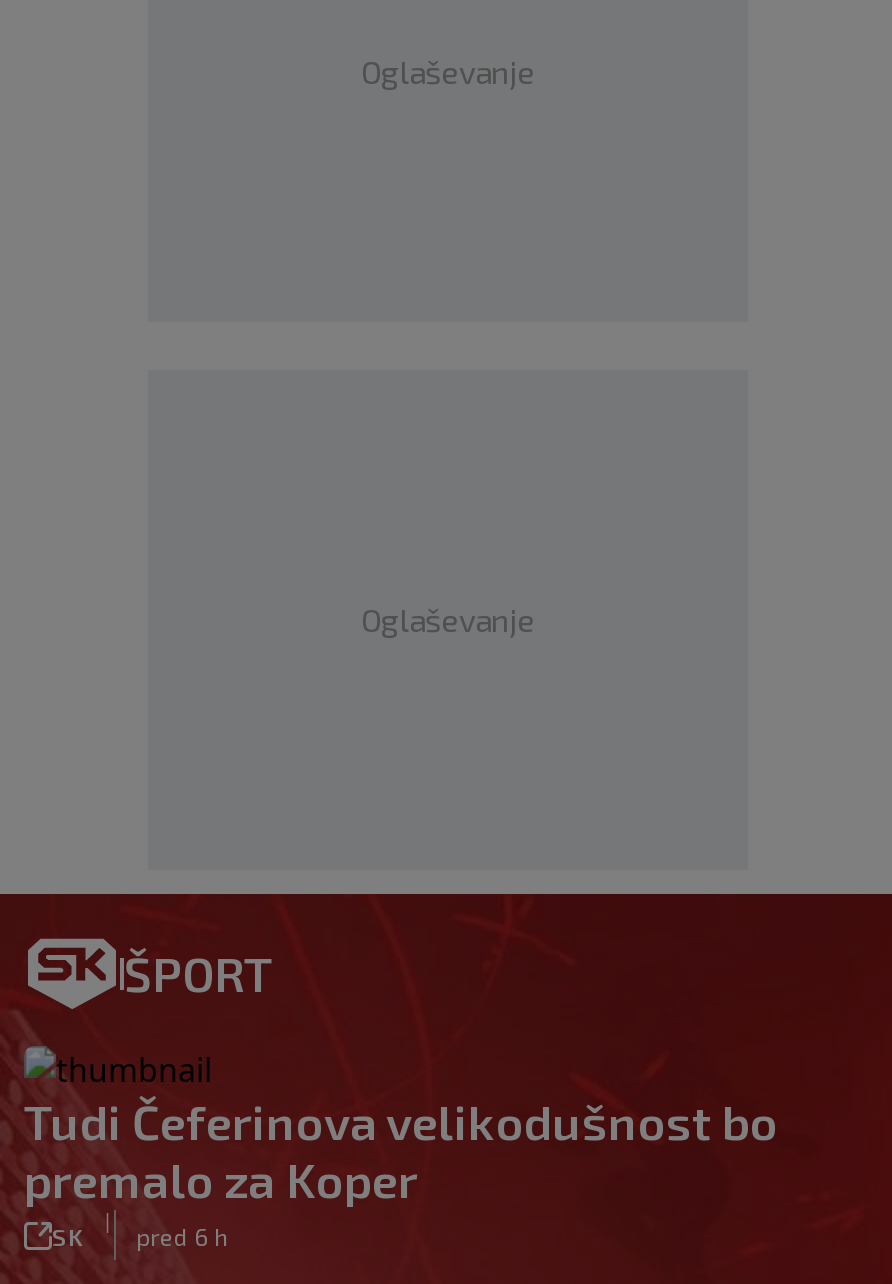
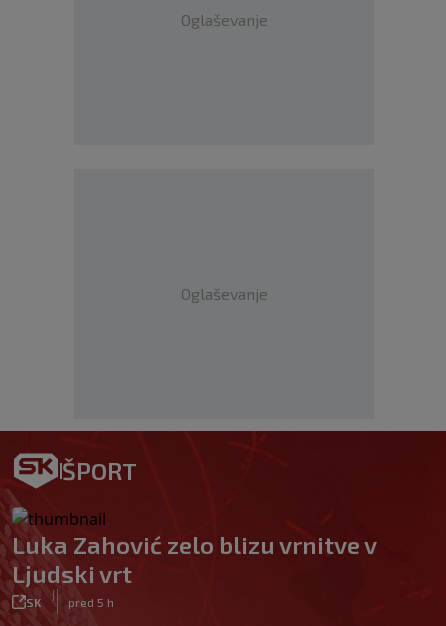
- Tudi Čeferinova velikodušnost bo
- premalo za Koper
+ Luka Zahović zelo blizu vrnitve v
+ Ljudski vrt

- SK pred 6 h
+ SK pred 5 h
